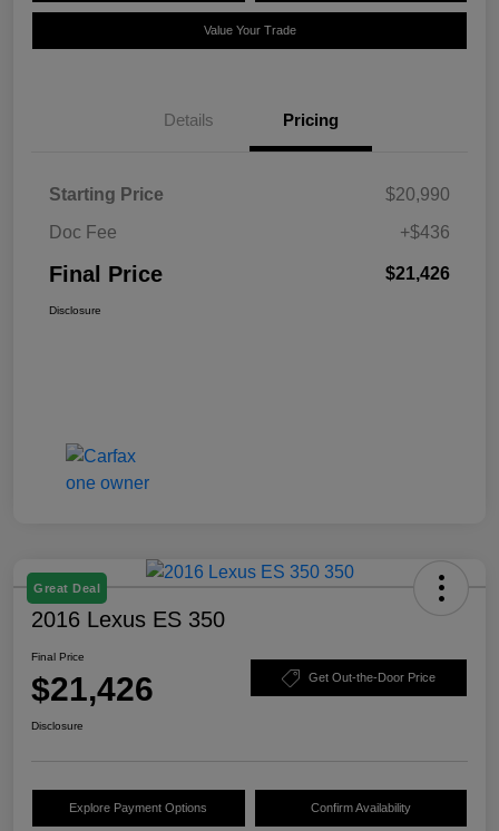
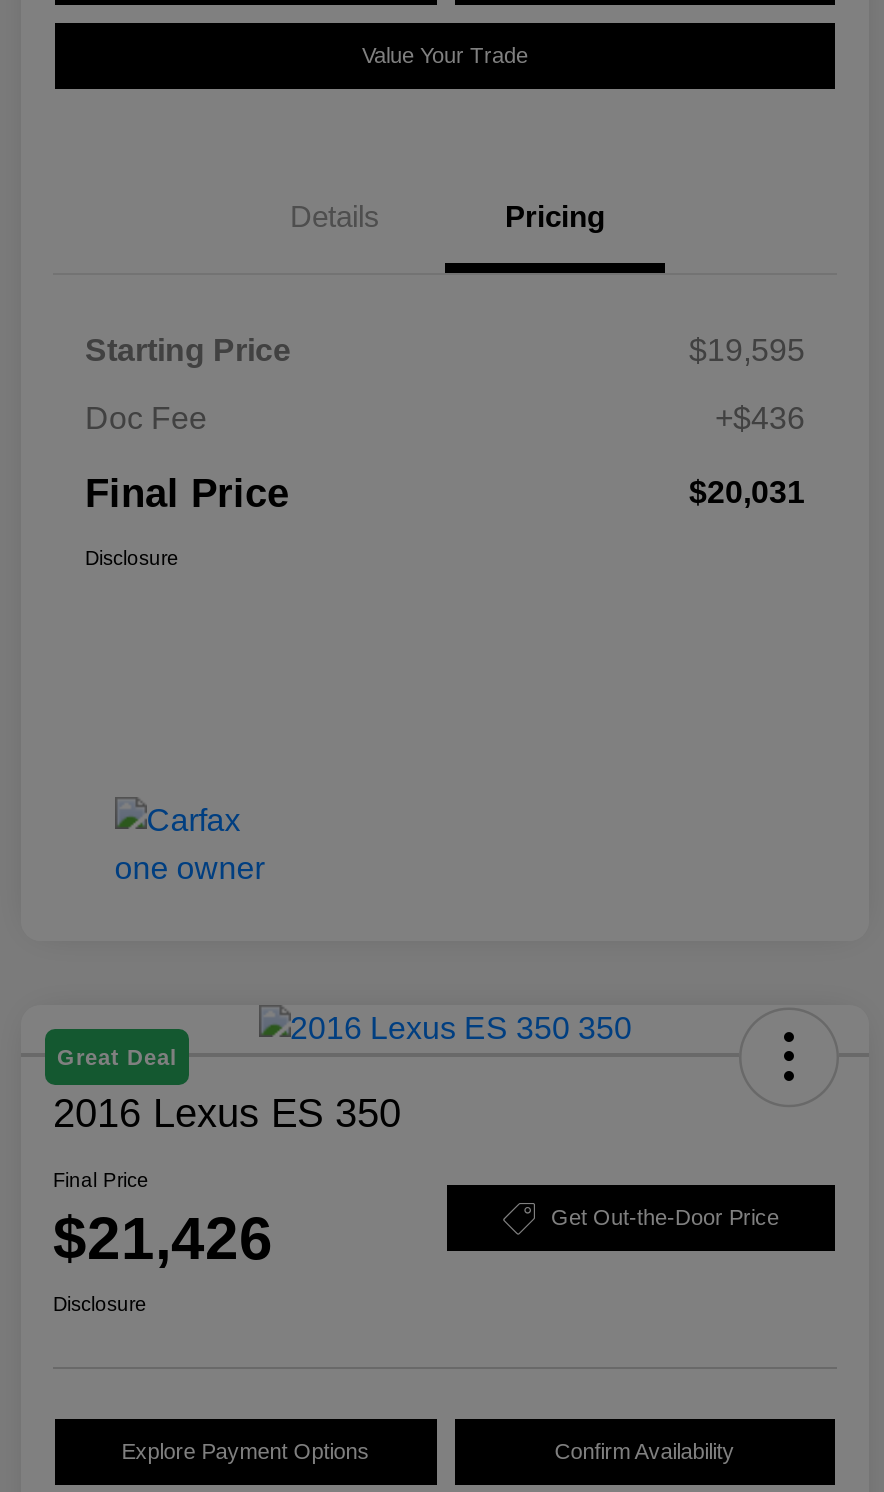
- $20,990
+ $19,595

- $21,426
+ $20,031
